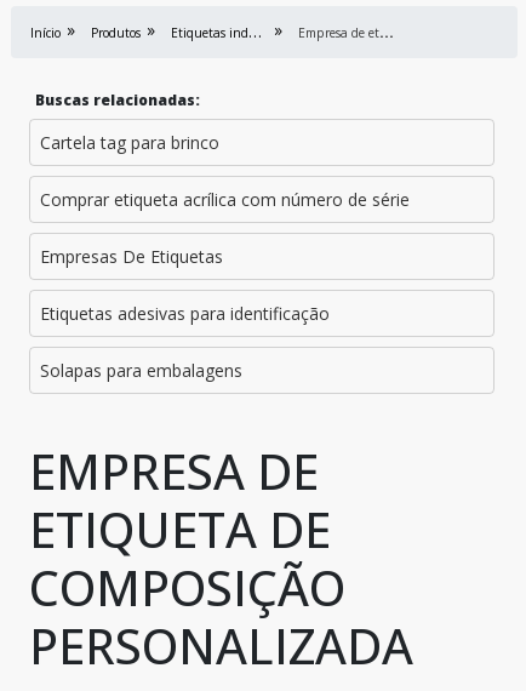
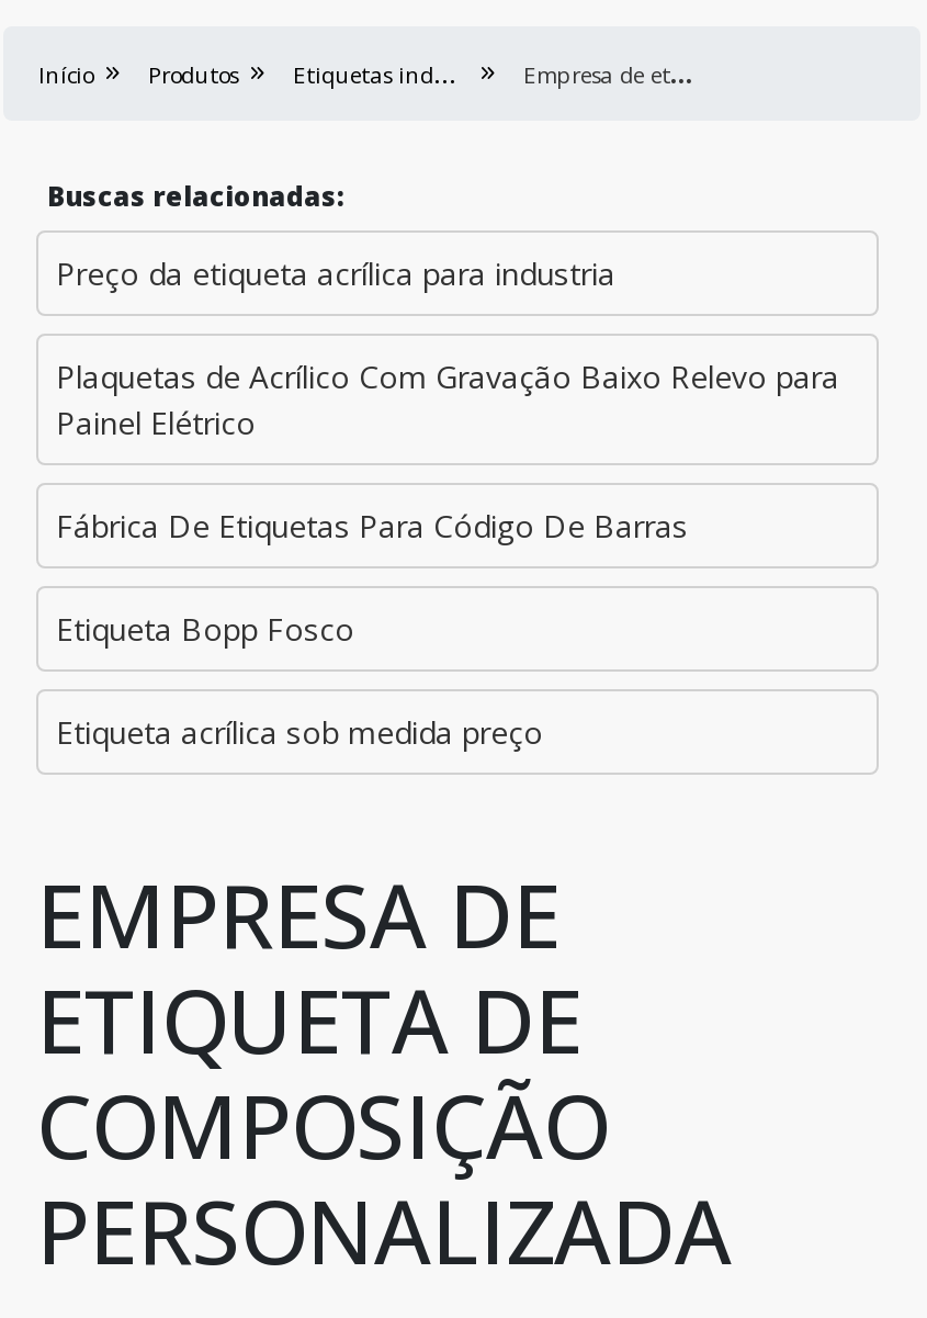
- Cartela tag para brinco
+ Preço da etiqueta acrílica para industria

- Comprar etiqueta acrílica com número de série
+ Plaquetas de Acrílico Com Gravação Baixo Relevo para
+ Painel Elétrico

- Empresas De Etiquetas
+ Fábrica De Etiquetas Para Código De Barras

- Etiquetas adesivas para identificação
+ Etiqueta Bopp Fosco

- Solapas para embalagens
+ Etiqueta acrílica sob medida preço
